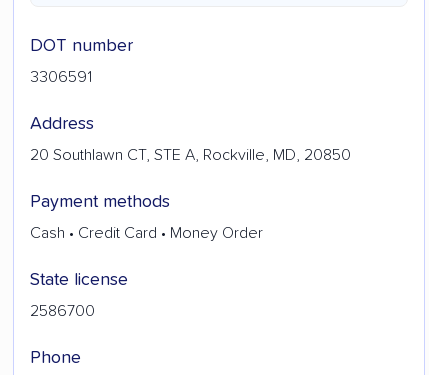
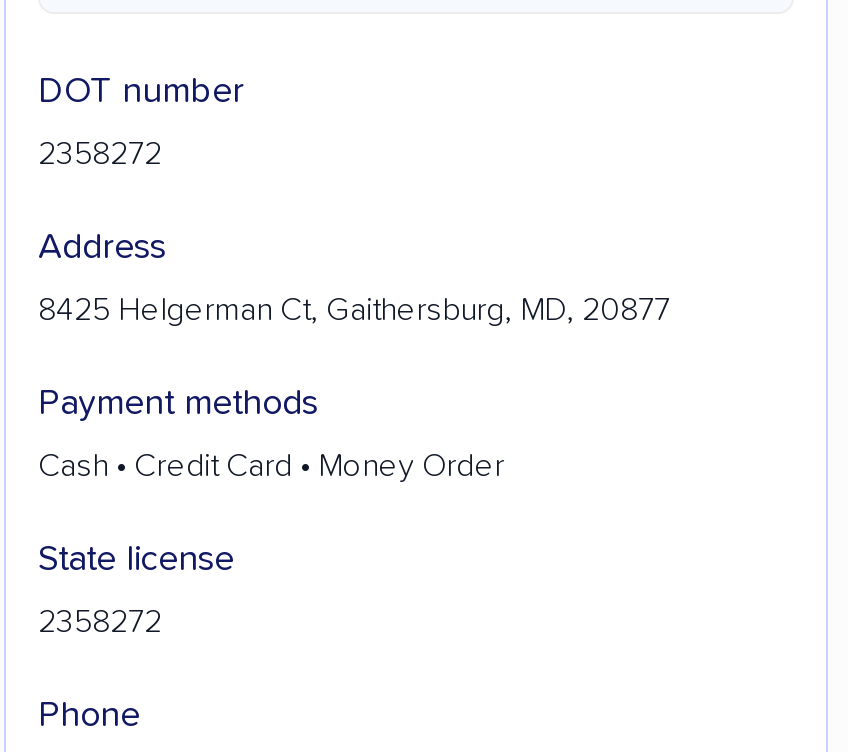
- 3306591
+ 2358272

- 20 Southlawn CT, STE A, Rockville, MD, 20850
+ 8425 Helgerman Ct, Gaithersburg, MD, 20877

- 2586700
+ 2358272
